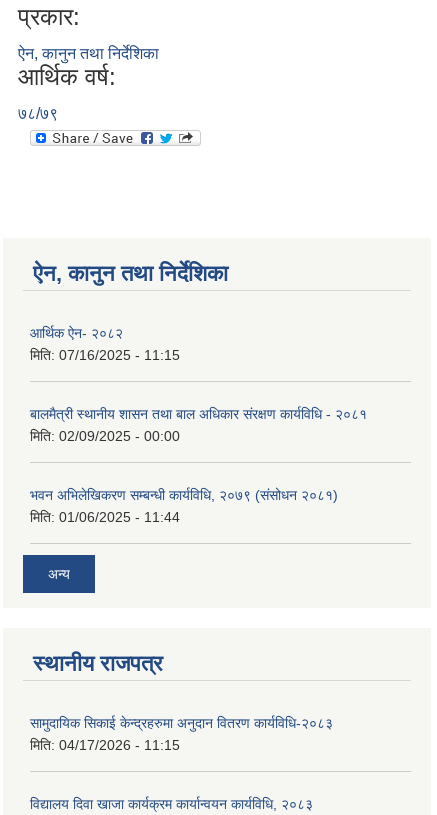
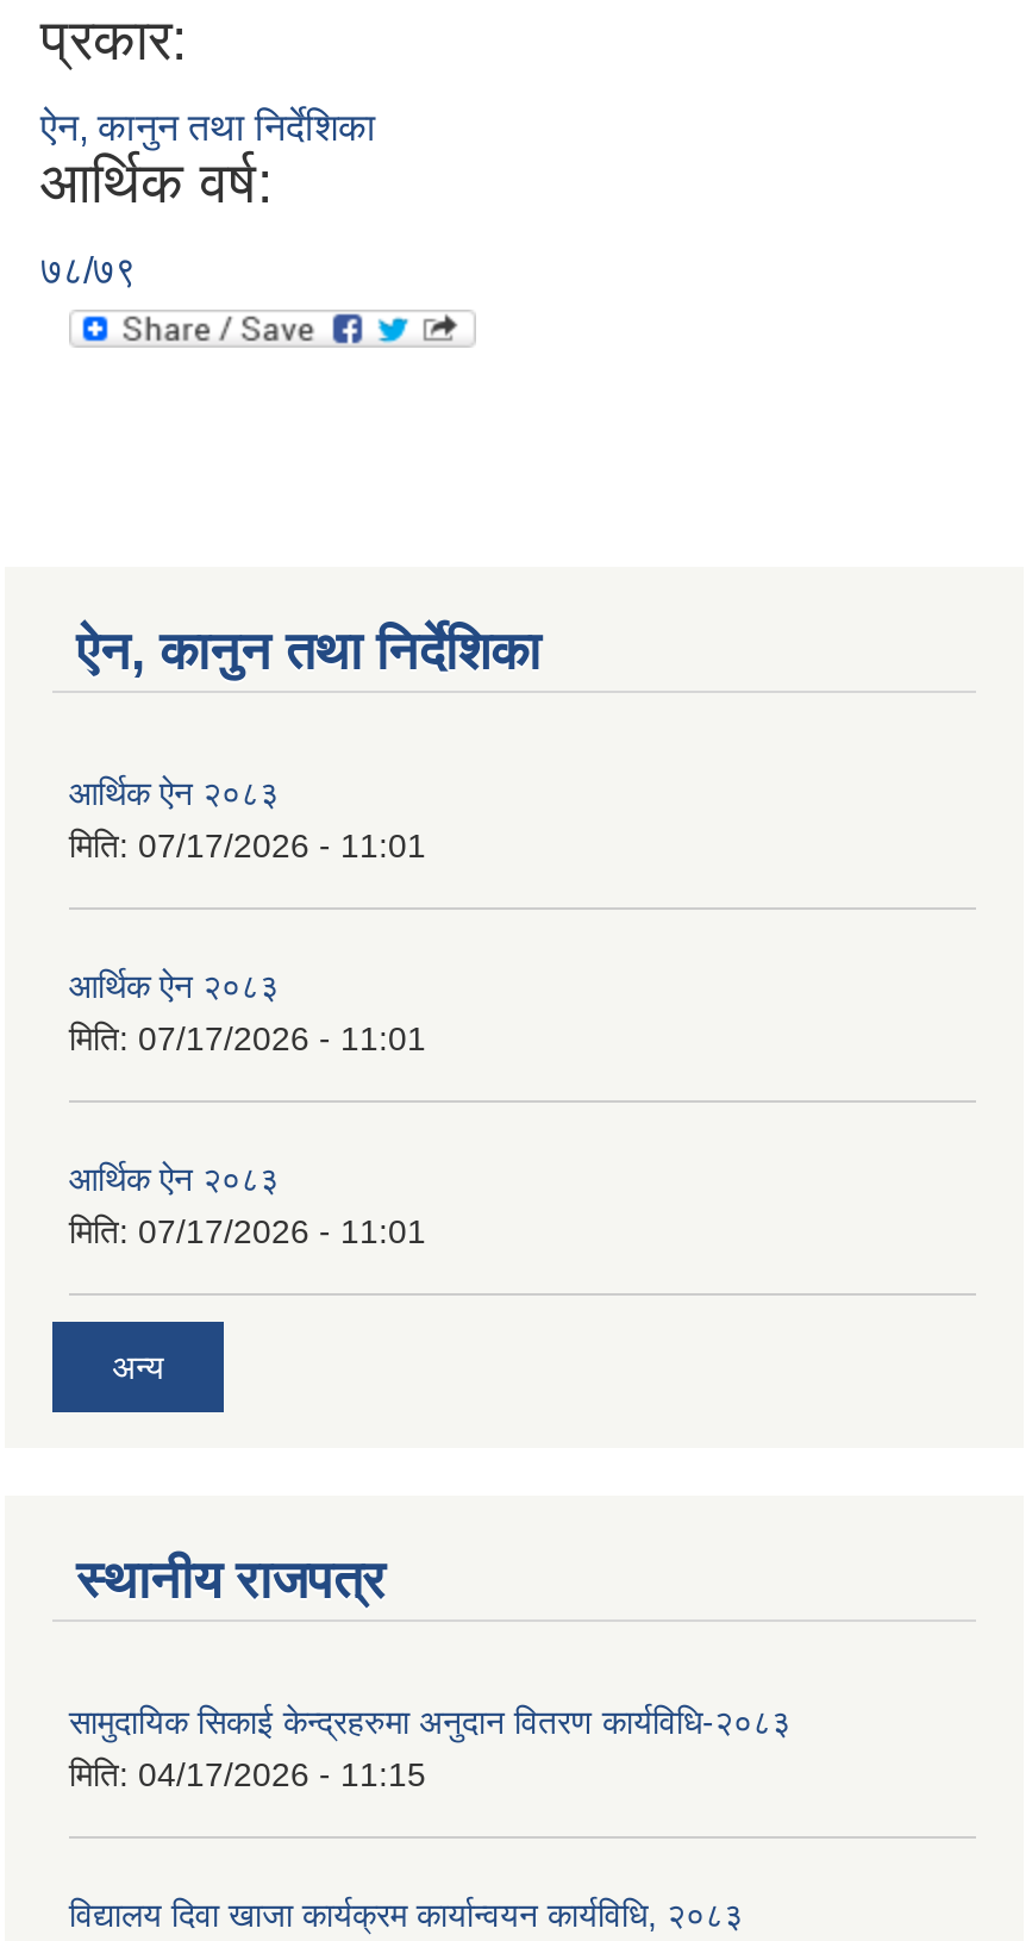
- आर्थिक ऐन- २०८२
- मिति: 07/16/2025 - 11:15
+ आर्थिक ऐन २०८३
+ मिति: 07/17/2026 - 11:01

- बालमैत्री स्थानीय शासन तथा बाल अधिकार संरक्षण कार्यविधि - २०८१
- मिति: 02/09/2025 - 00:00
+ आर्थिक ऐन २०८३
+ मिति: 07/17/2026 - 11:01

- भवन अभिलेखिकरण सम्बन्धी कार्यविधि, २०७९ (संसोधन २०८१)
- मिति: 01/06/2025 - 11:44
+ आर्थिक ऐन २०८३
+ मिति: 07/17/2026 - 11:01
